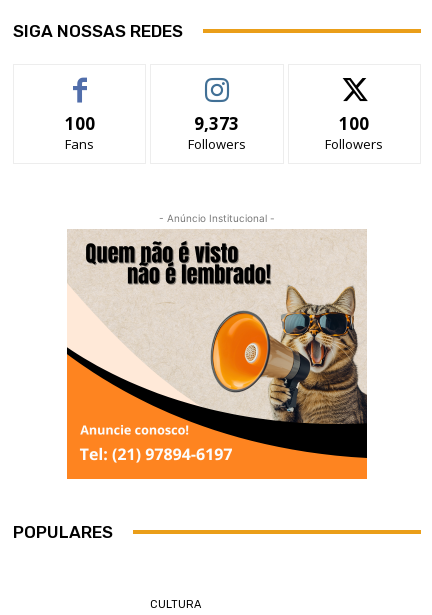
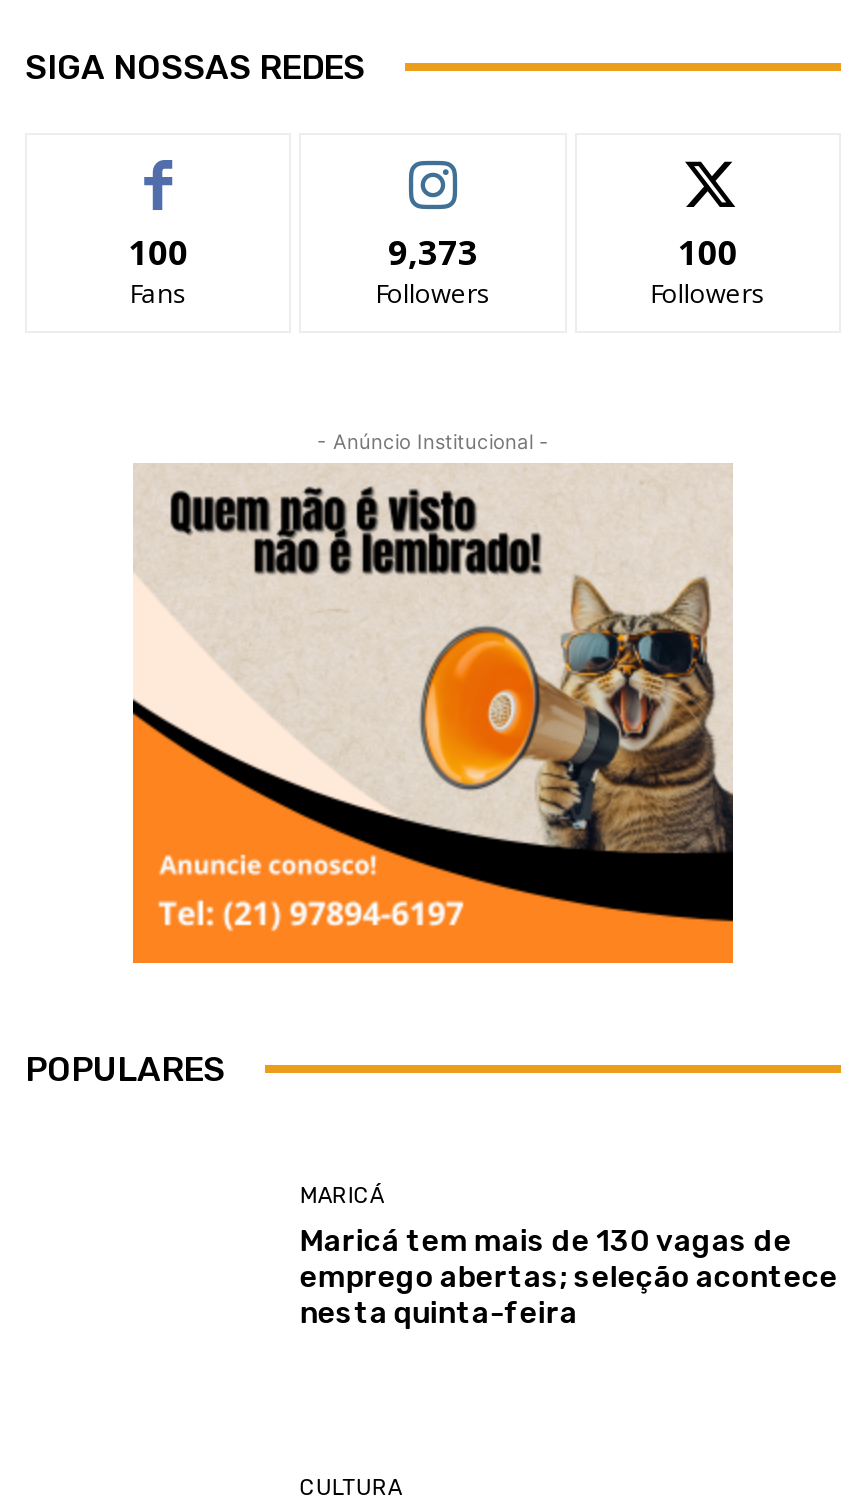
+ MARICÁ
+ Maricá tem mais de 130 vagas de
+ emprego abertas; seleção acontece
+ nesta quinta-feira
